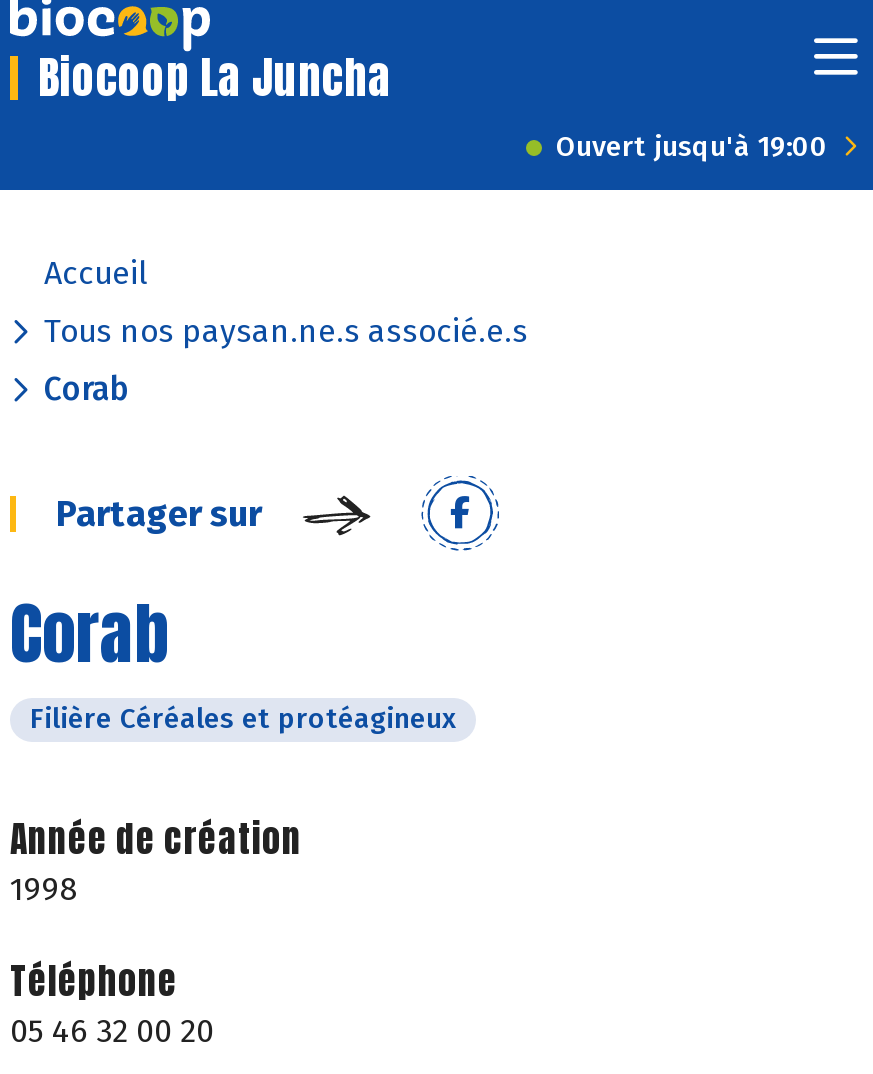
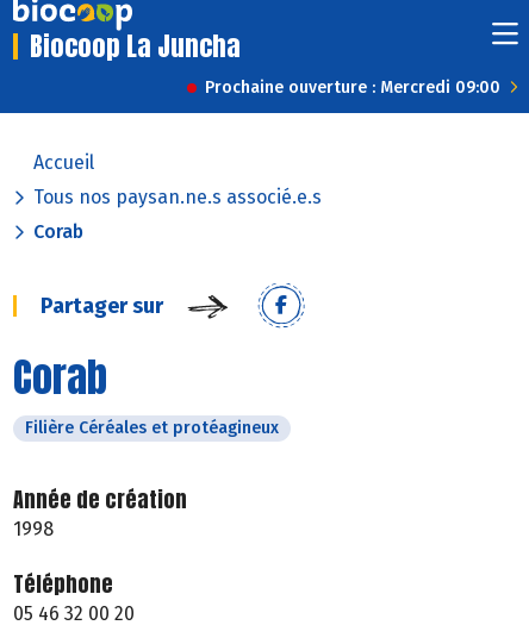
- Ouvert jusqu'à 19:00
+ Prochaine ouverture : Mercredi 09:00
